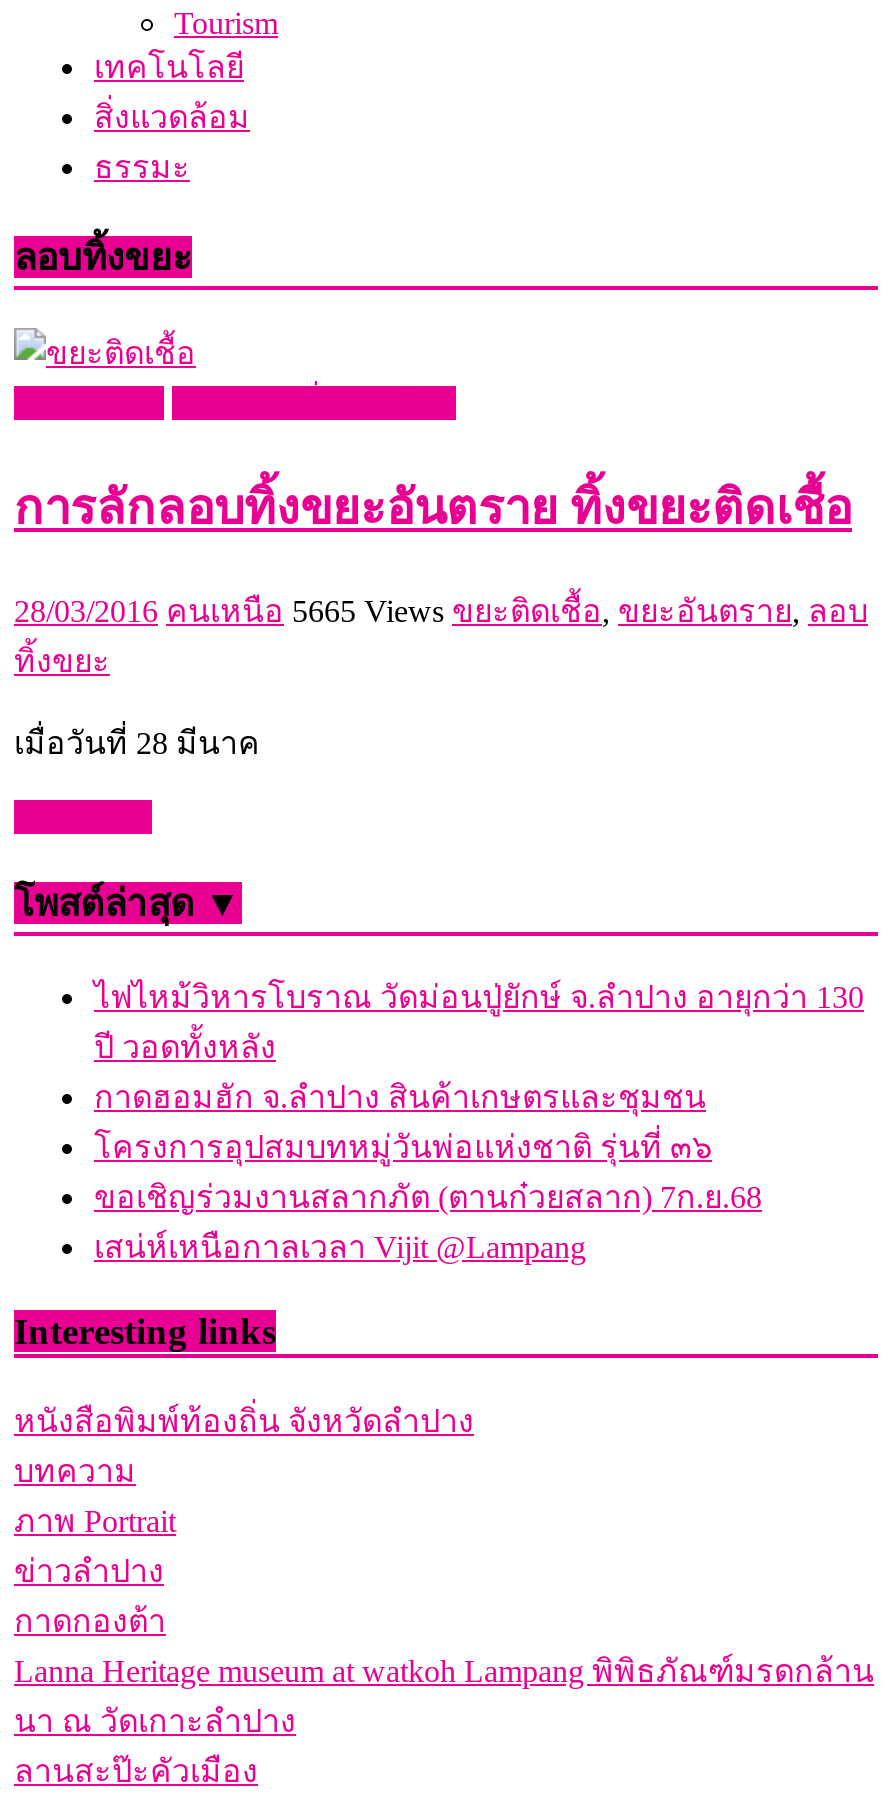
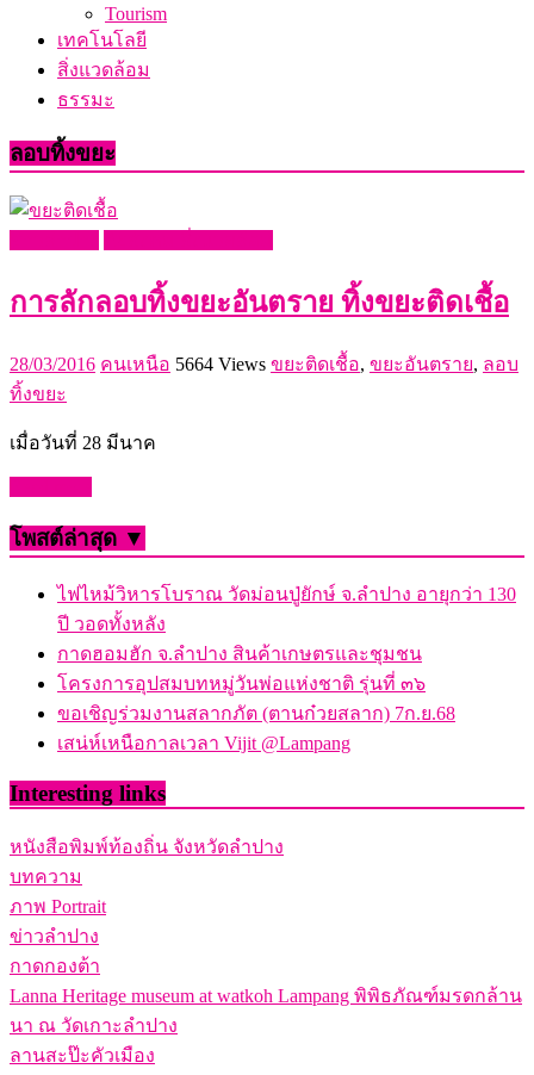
- 28/03/2016 คนเหนือ 5665 Views ขยะติดเชื้อ,ขยะอันตราย,ลอบ
+ 28/03/2016 คนเหนือ 5664 Views ขยะติดเชื้อ,ขยะอันตราย,ลอบ
